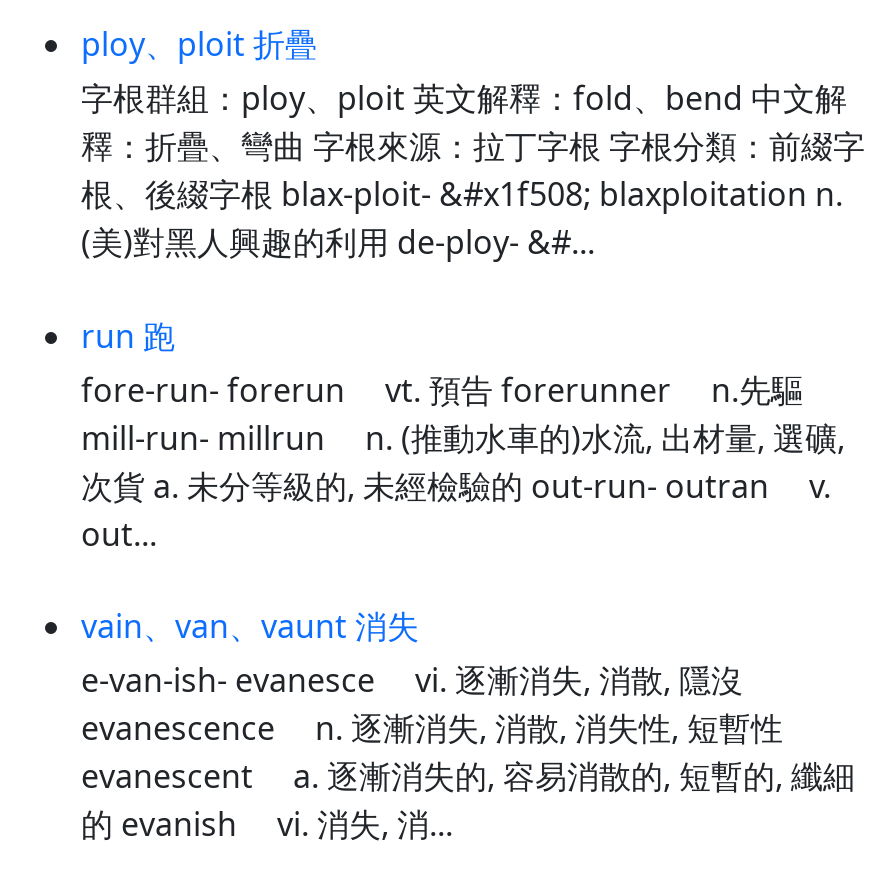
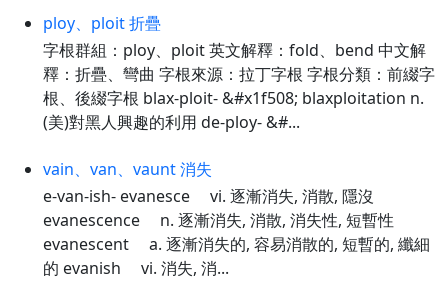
- run 跑
- fore-run- forerun vt. 預告 forerunner n.先驅
- mill-run- millrun n. (推動水車的)水流, 出材量, 選礦,
- 次貨 a. 未分等級的, 未經檢驗的 out-run- outran v.
- out...
